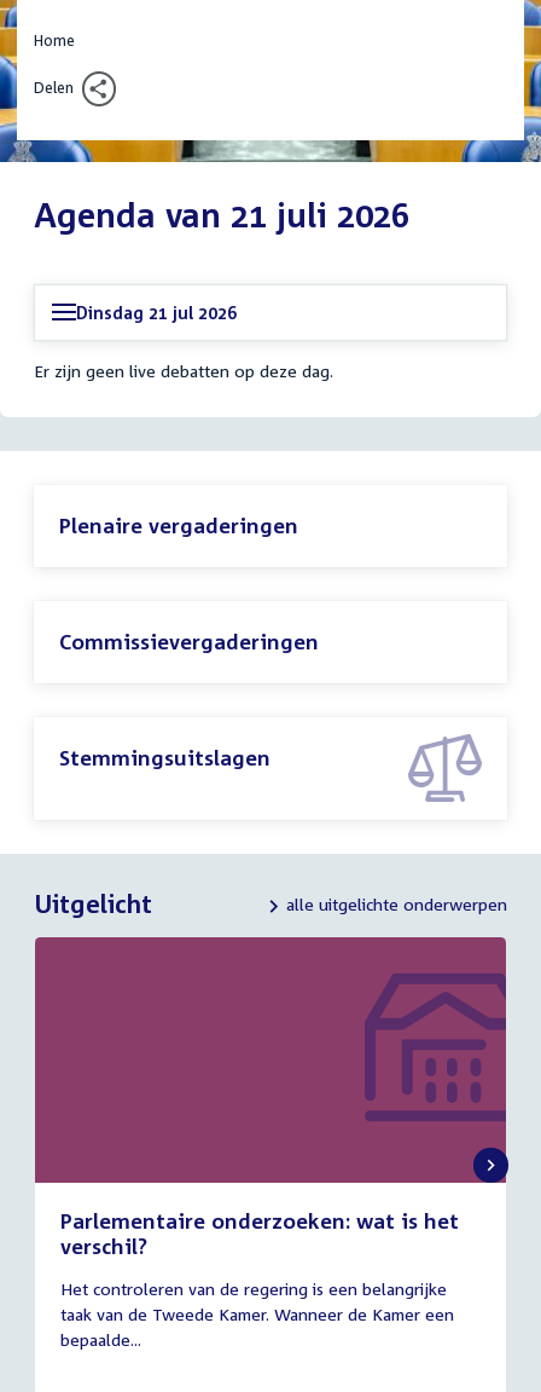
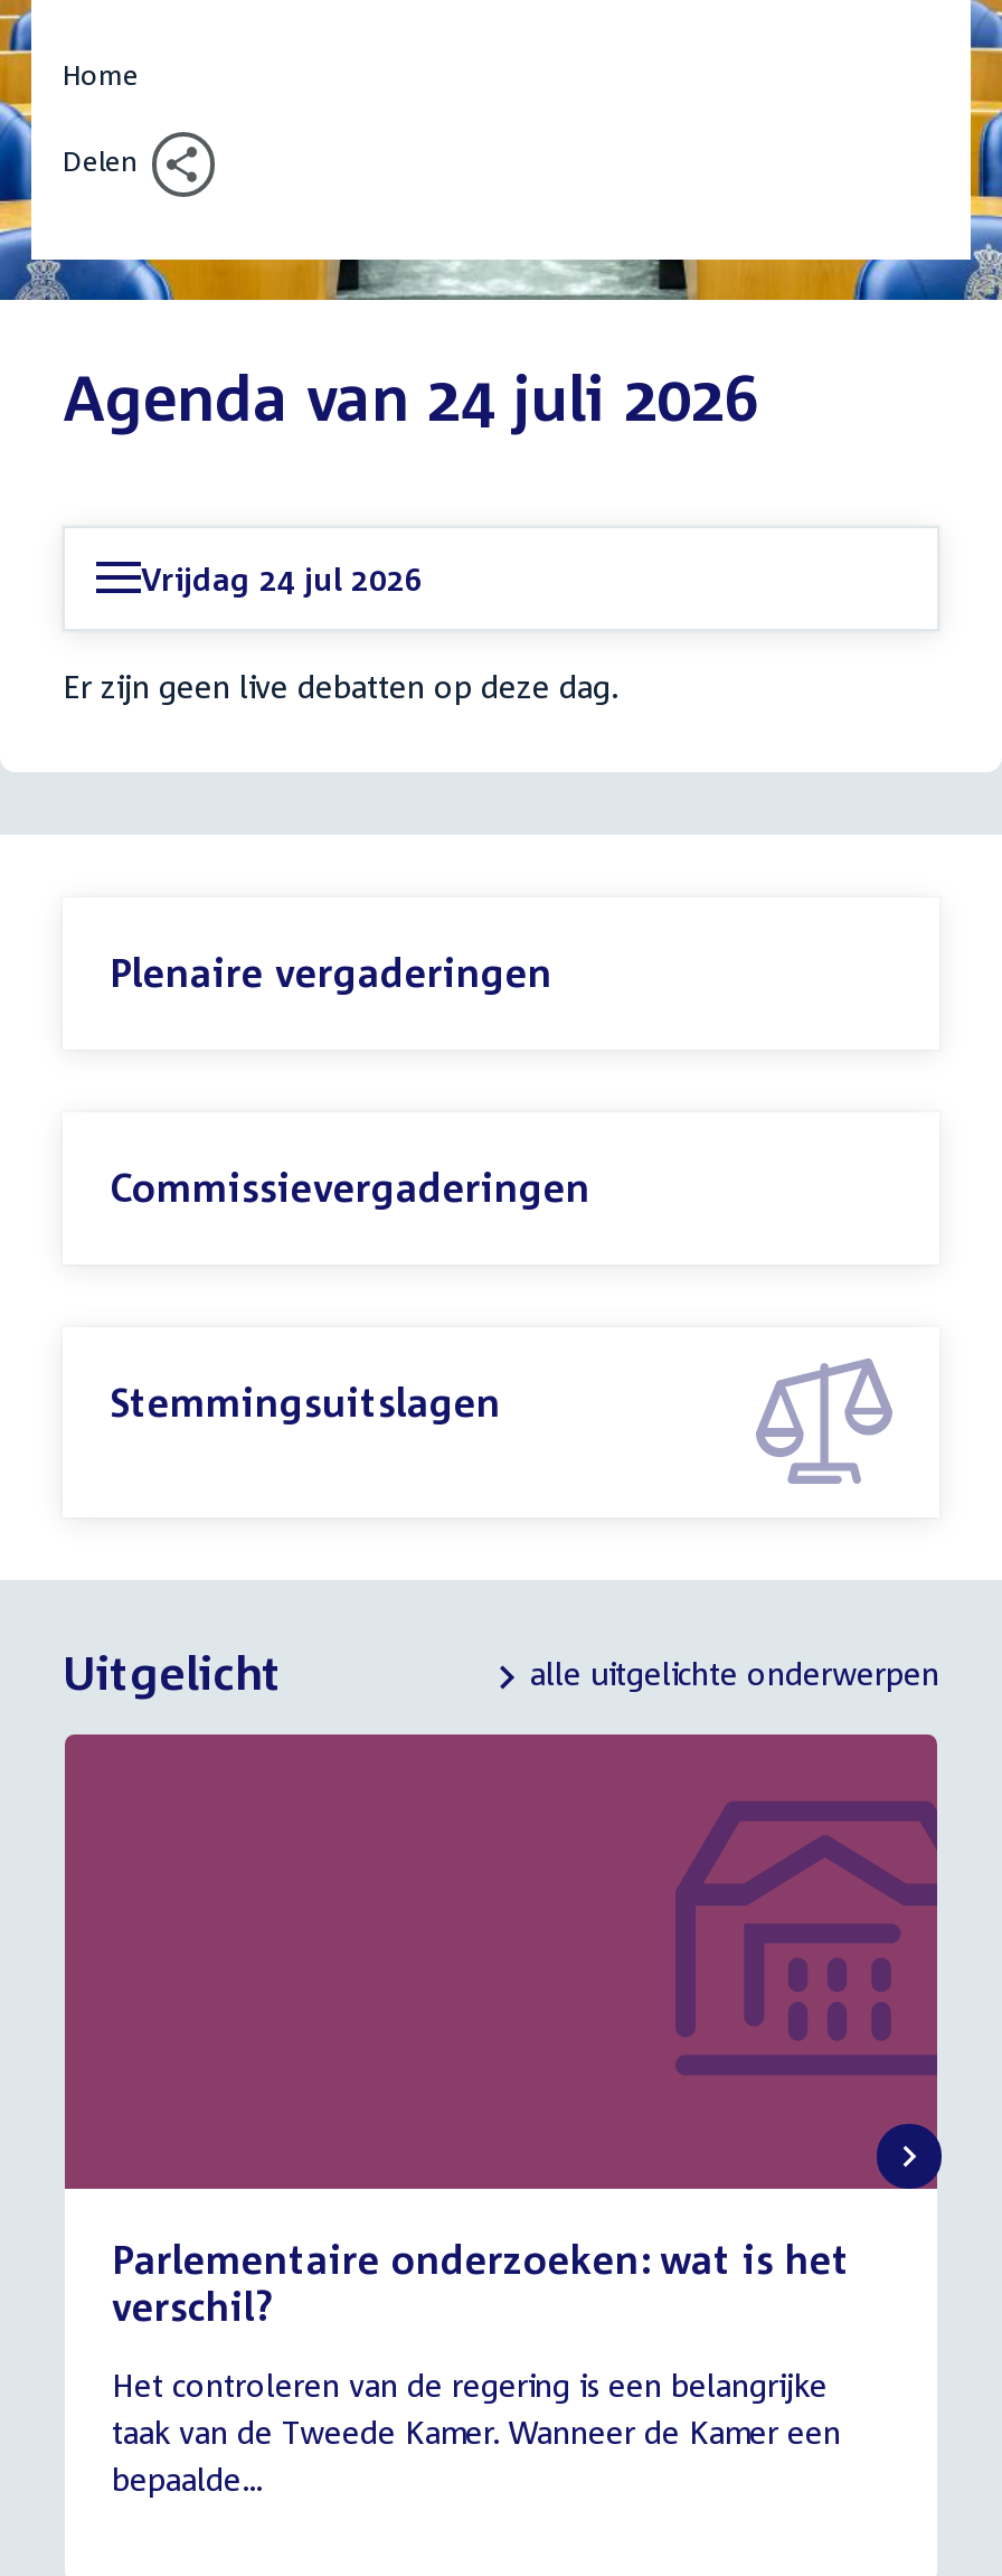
- Agenda van 21 juli 2026
+ Agenda van 24 juli 2026

- Dinsdag 21 jul 2026
+ Vrijdag 24 jul 2026
